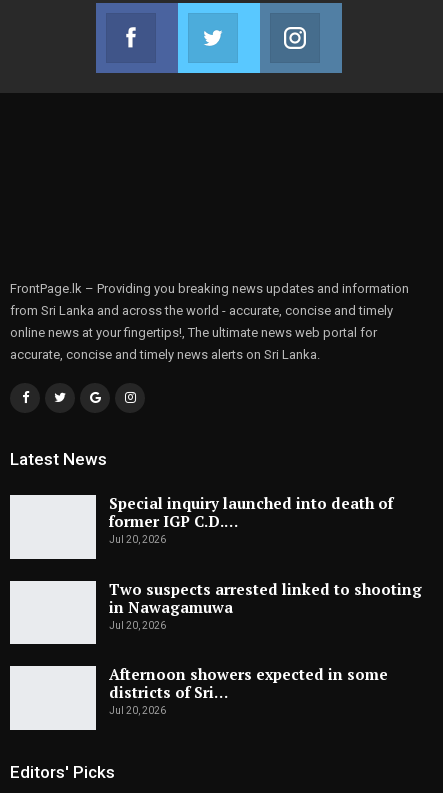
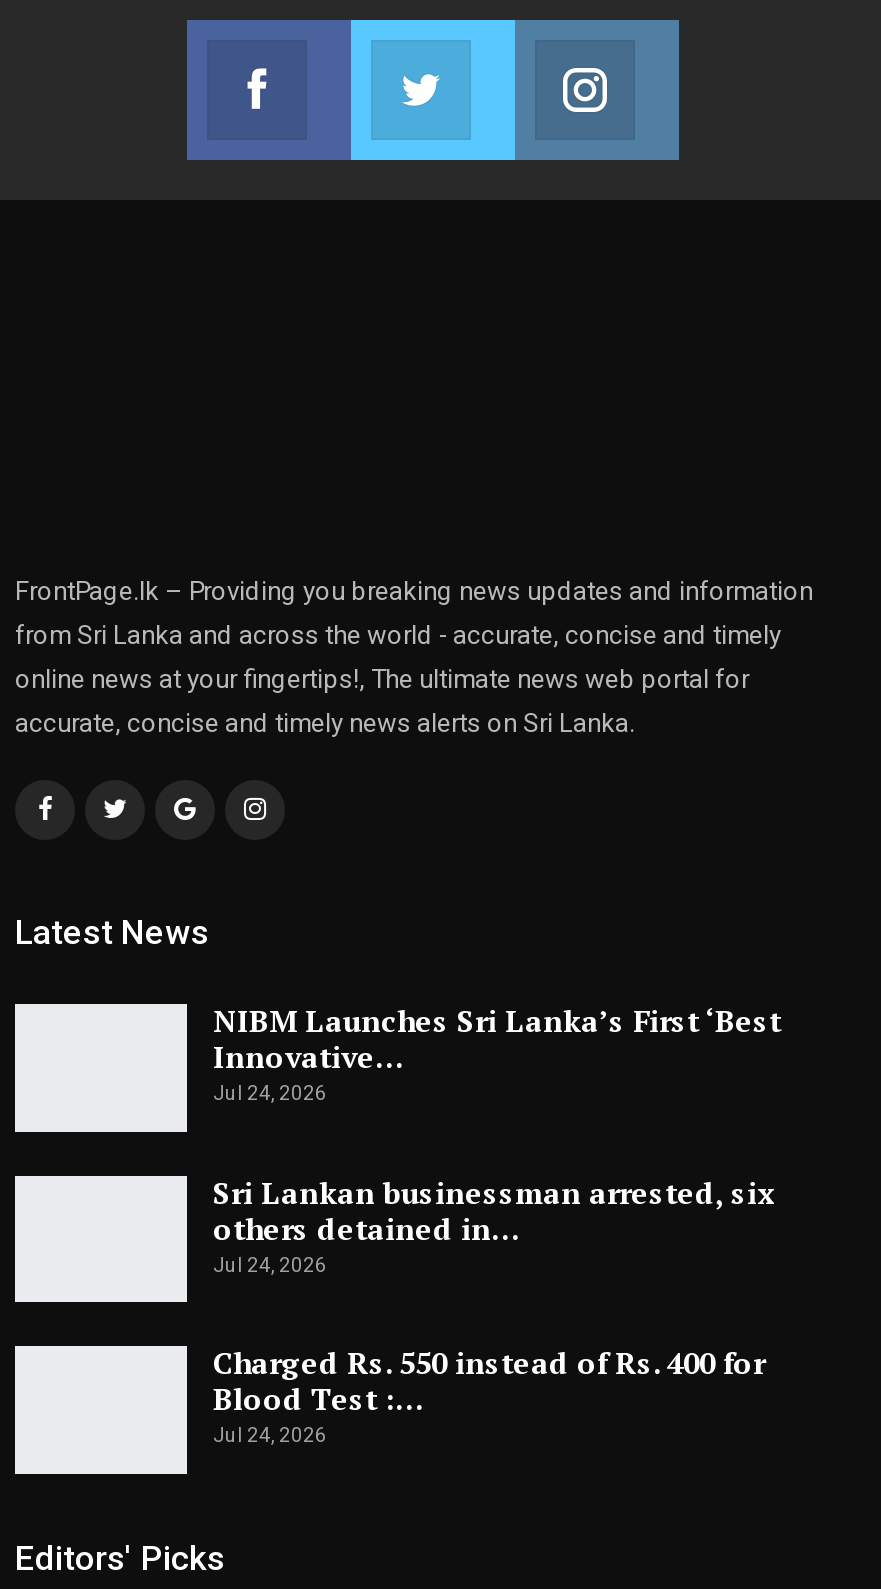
- Special inquiry launched into death of
- former IGP C.D.…
- Jul 20, 2026
+ NIBM Launches Sri Lanka’s First ‘Best
+ Innovative…
+ Jul 24, 2026

- Two suspects arrested linked to shooting
- in Nawagamuwa
- Jul 20, 2026
+ Sri Lankan businessman arrested, six
+ others detained in…
+ Jul 24, 2026

- Afternoon showers expected in some
- districts of Sri…
- Jul 20, 2026
+ Charged Rs. 550 instead of Rs. 400 for
+ Blood Test :…
+ Jul 24, 2026
